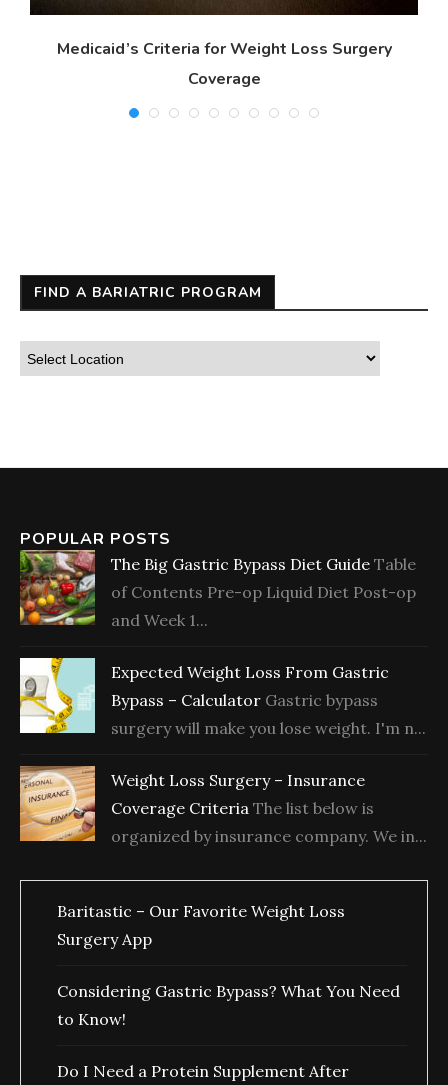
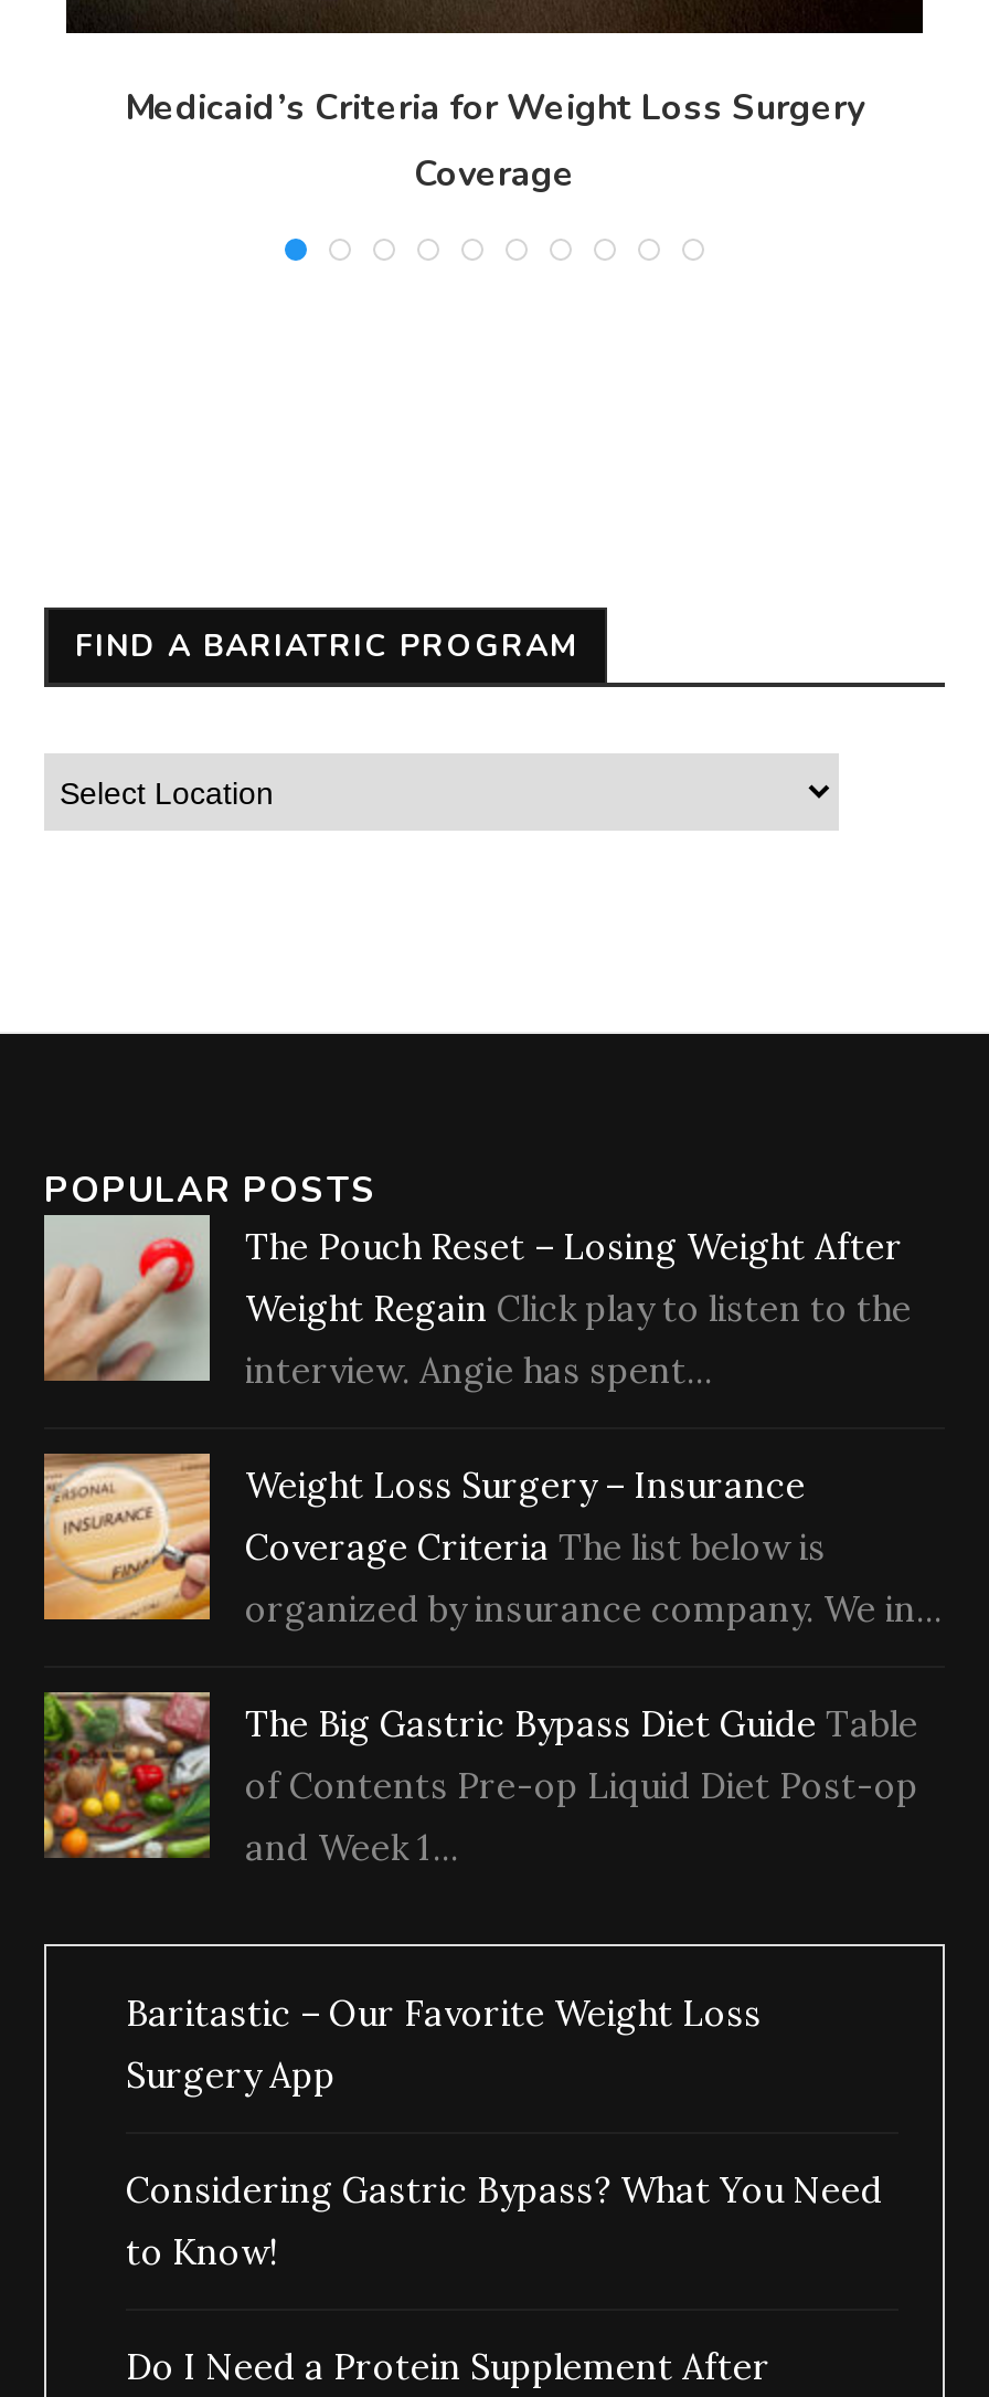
moved down: [image] | The Big Gastric Bypass Diet Guide Table | of Contents Pre-op Liquid Diet Post-op | and Week 1...

+ [image]
+ The Pouch Reset – Losing Weight After
+ Weight Regain Click play to listen to the
+ interview. Angie has spent...

- [image]
- Expected Weight Loss From Gastric
- Bypass – Calculator Gastric bypass
- surgery will make you lose weight. I'm n...

moved up: [image] | Weight Loss Surgery – Insurance | Coverage Criteria The list below is | organized by insurance company. We in...
